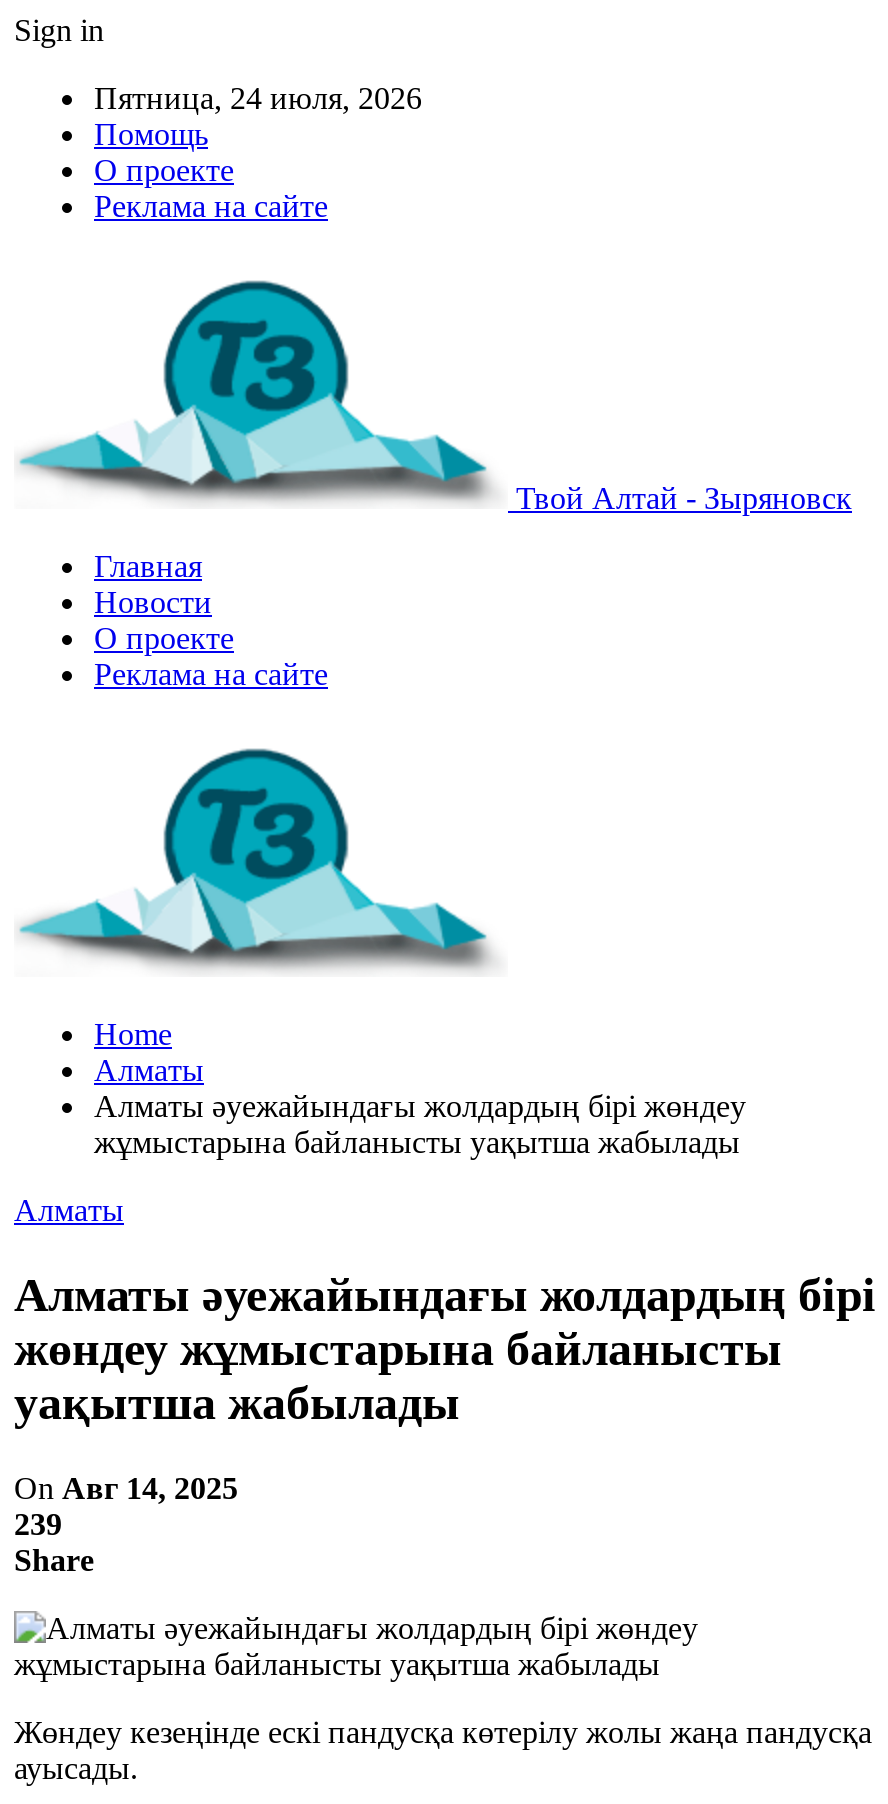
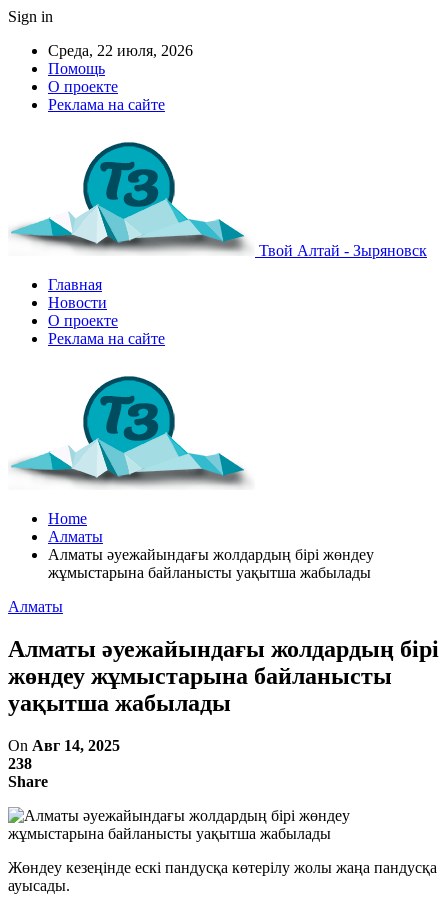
- Пятница, 24 июля, 2026
+ Среда, 22 июля, 2026

- 239
+ 238
